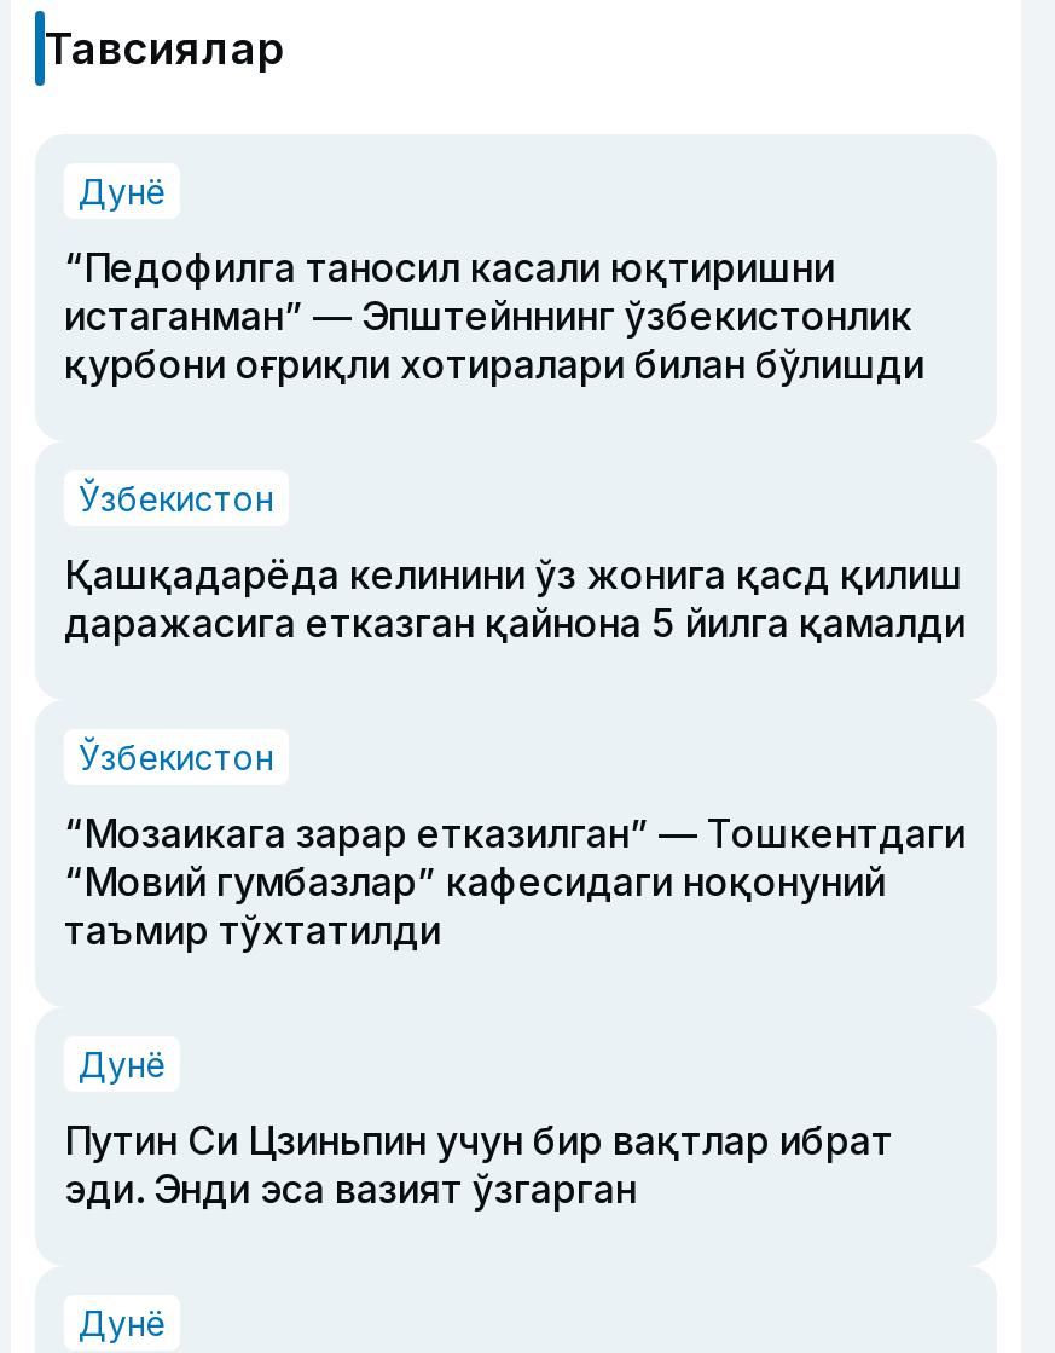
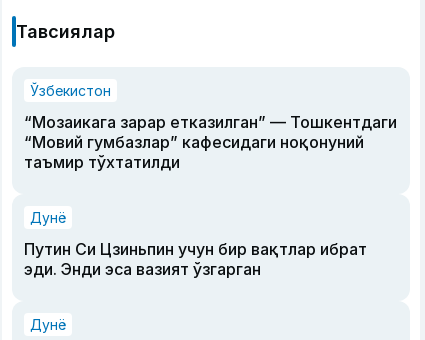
- Дунё
- “Педофилга таносил касали юқтиришни
- истаганман” — Эпштейннинг ўзбекистонлик
- қурбони оғриқли хотиралари билан бўлишди
- Ўзбекистон
- Қашқадарёда келинини ўз жонига қасд қилиш
- даражасига етказган қайнона 5 йилга қамалди
